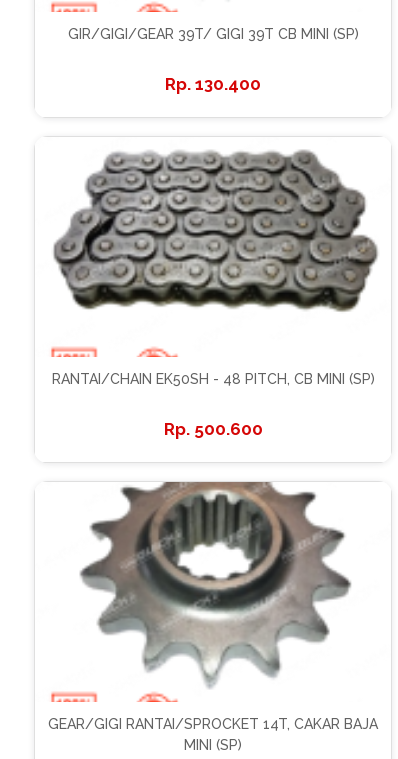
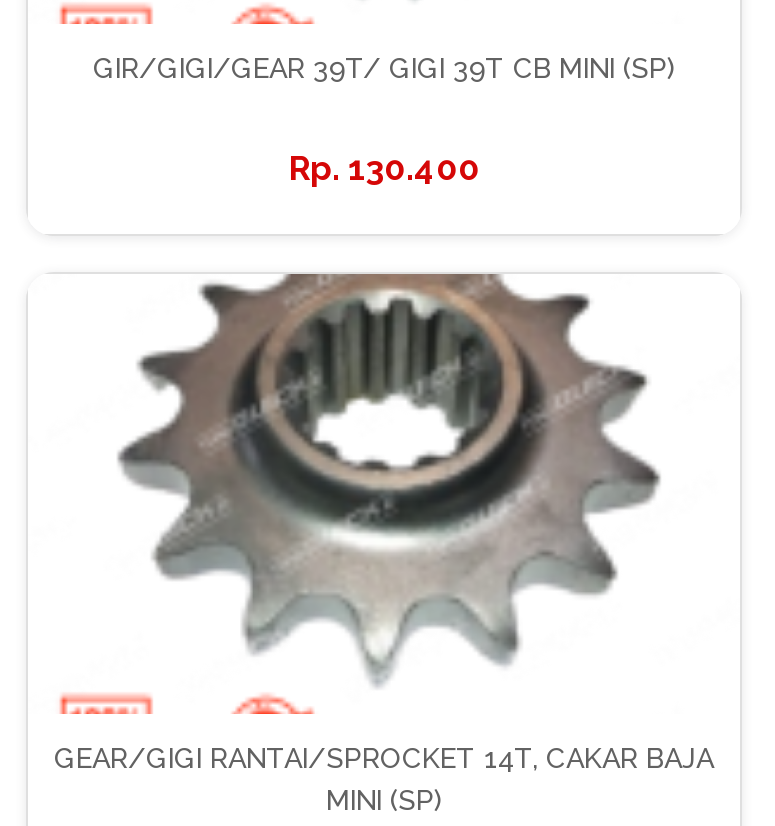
- [image]

- RANTAI/CHAIN EK50SH - 48 PITCH, CB MINI (SP)
- 500.600
